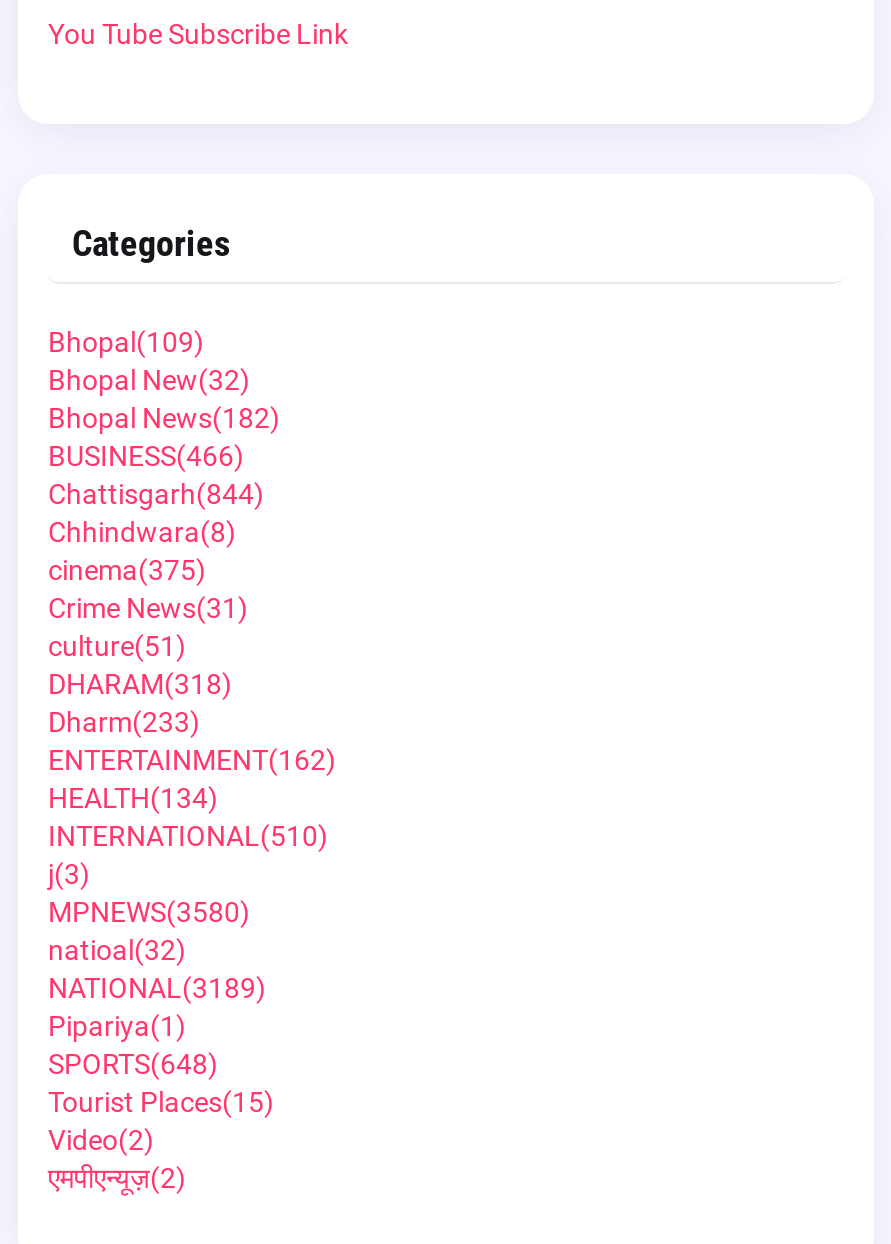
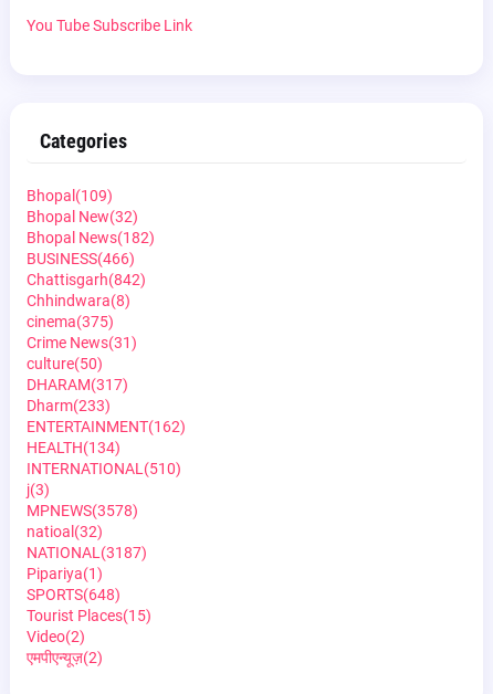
- Chattisgarh(844)
+ Chattisgarh(842)

- culture(51)
+ culture(50)

- DHARAM(318)
+ DHARAM(317)

- MPNEWS(3580)
+ MPNEWS(3578)

- NATIONAL(3189)
+ NATIONAL(3187)
